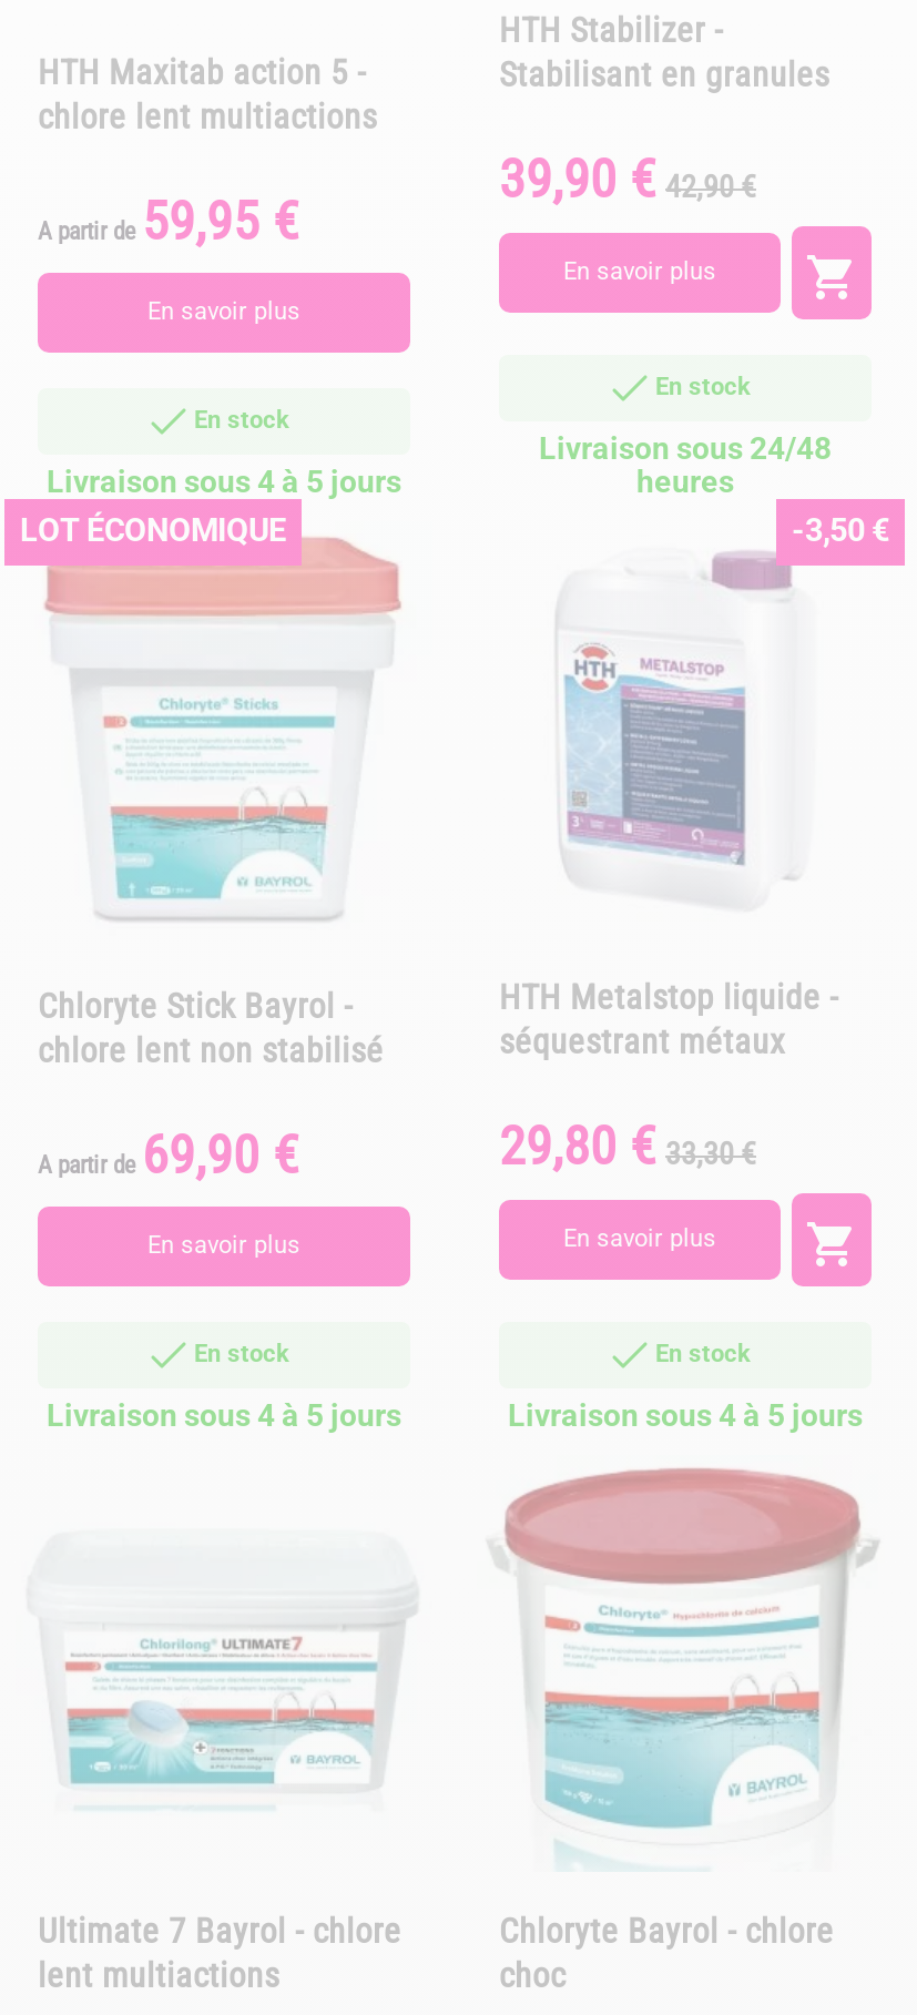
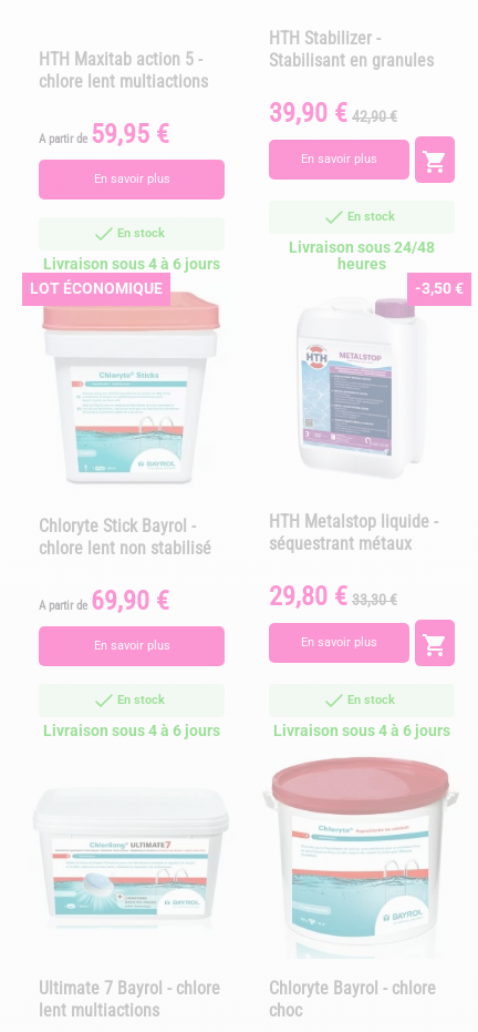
- Livraison sous 4 à 5 jours
+ Livraison sous 4 à 6 jours

- Livraison sous 4 à 5 jours
+ Livraison sous 4 à 6 jours

- Livraison sous 4 à 5 jours
+ Livraison sous 4 à 6 jours
